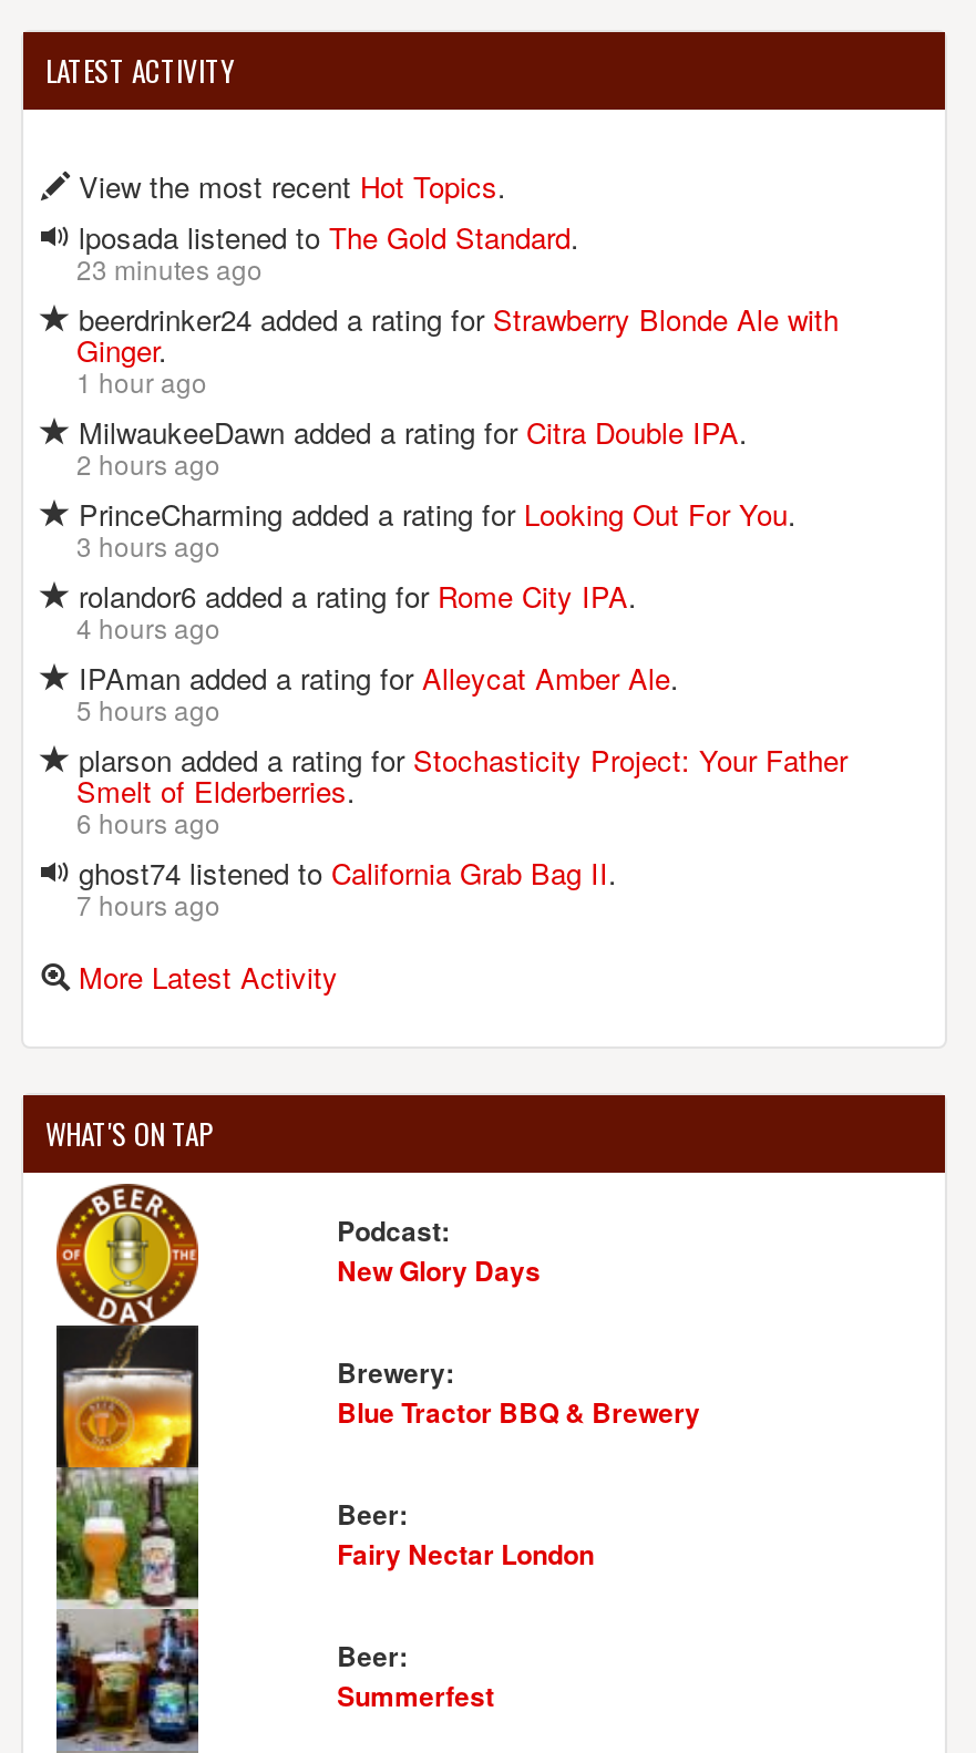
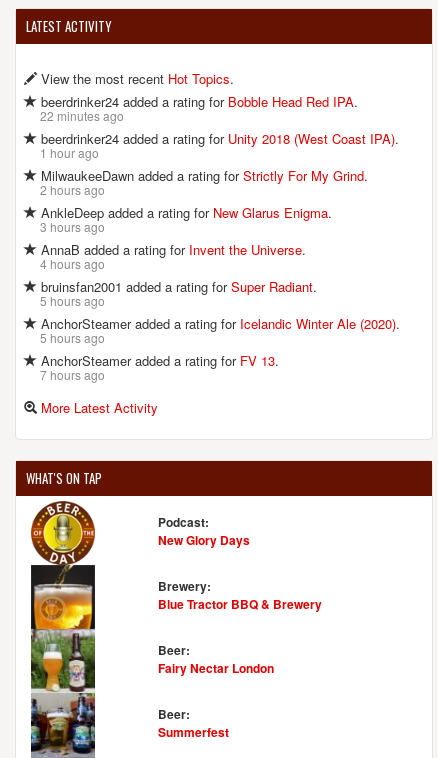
- lposada listened to The Gold Standard.
- 23 minutes ago
- beerdrinker24 added a rating for Strawberry Blonde Ale with
- Ginger.
+ beerdrinker24 added a rating for Bobble Head Red IPA.
+ 22 minutes ago
+ beerdrinker24 added a rating for Unity 2018 (West Coast IPA).

- MilwaukeeDawn added a rating for Citra Double IPA.
+ MilwaukeeDawn added a rating for Strictly For My Grind.

- PrinceCharming added a rating for Looking Out For You.
+ AnkleDeep added a rating for New Glarus Enigma.

- rolandor6 added a rating for Rome City IPA.
+ AnnaB added a rating for Invent the Universe.

- IPAman added a rating for Alleycat Amber Ale.
+ bruinsfan2001 added a rating for Super Radiant.

- plarson added a rating for Stochasticity Project: Your Father
- Smelt of Elderberries.
- 6 hours ago
- ghost74 listened to California Grab Bag II.
+ AnchorSteamer added a rating for Icelandic Winter Ale (2020).
+ 5 hours ago
+ AnchorSteamer added a rating for FV 13.
